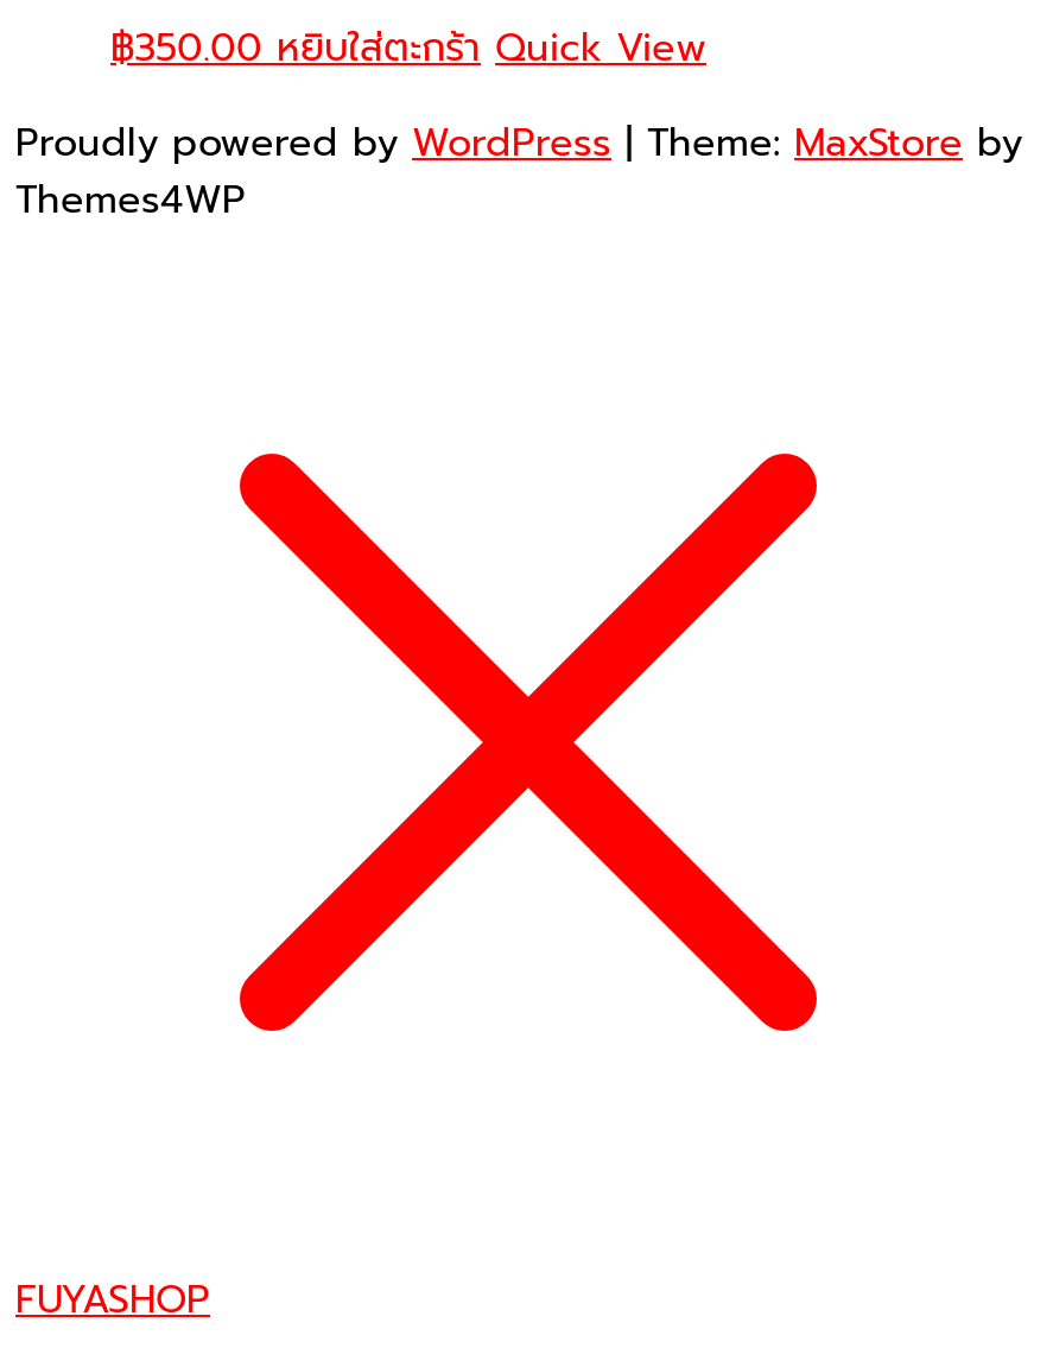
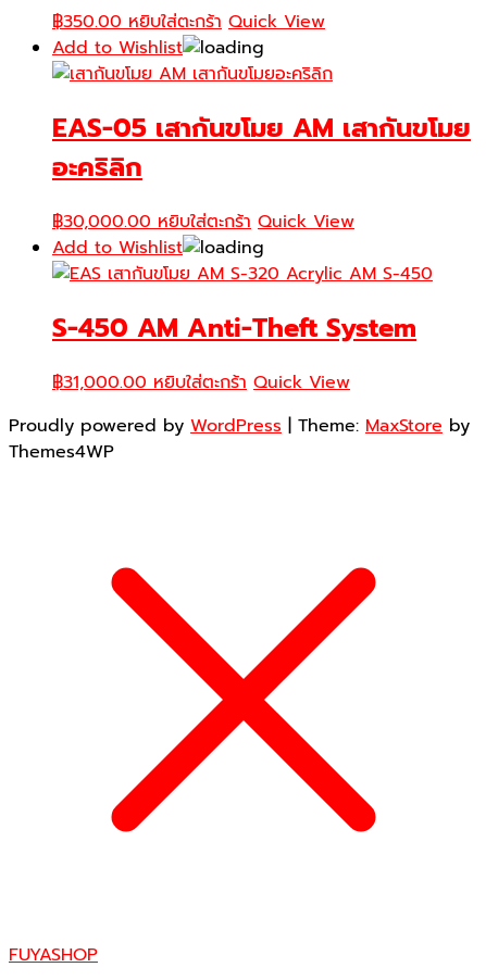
+ Add to Wishlist
+ EAS-05 เสากันขโมย AM เสากันขโมย
+ อะคริลิก
+ ฿30,000.00 หยิบใส่ตะกร้า Quick View
+ Add to Wishlist
+ S-450 AM Anti-Theft System
+ ฿31,000.00 หยิบใส่ตะกร้า Quick View
